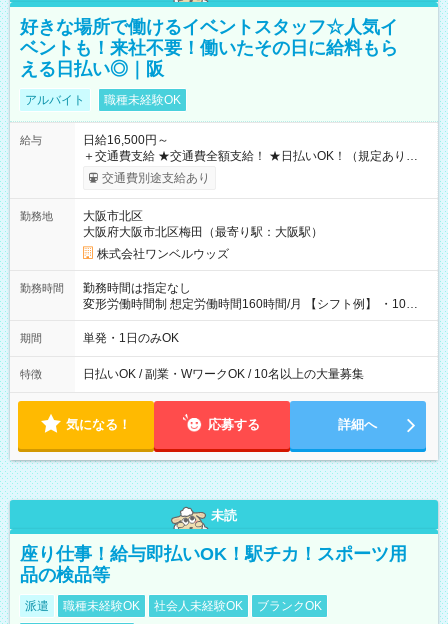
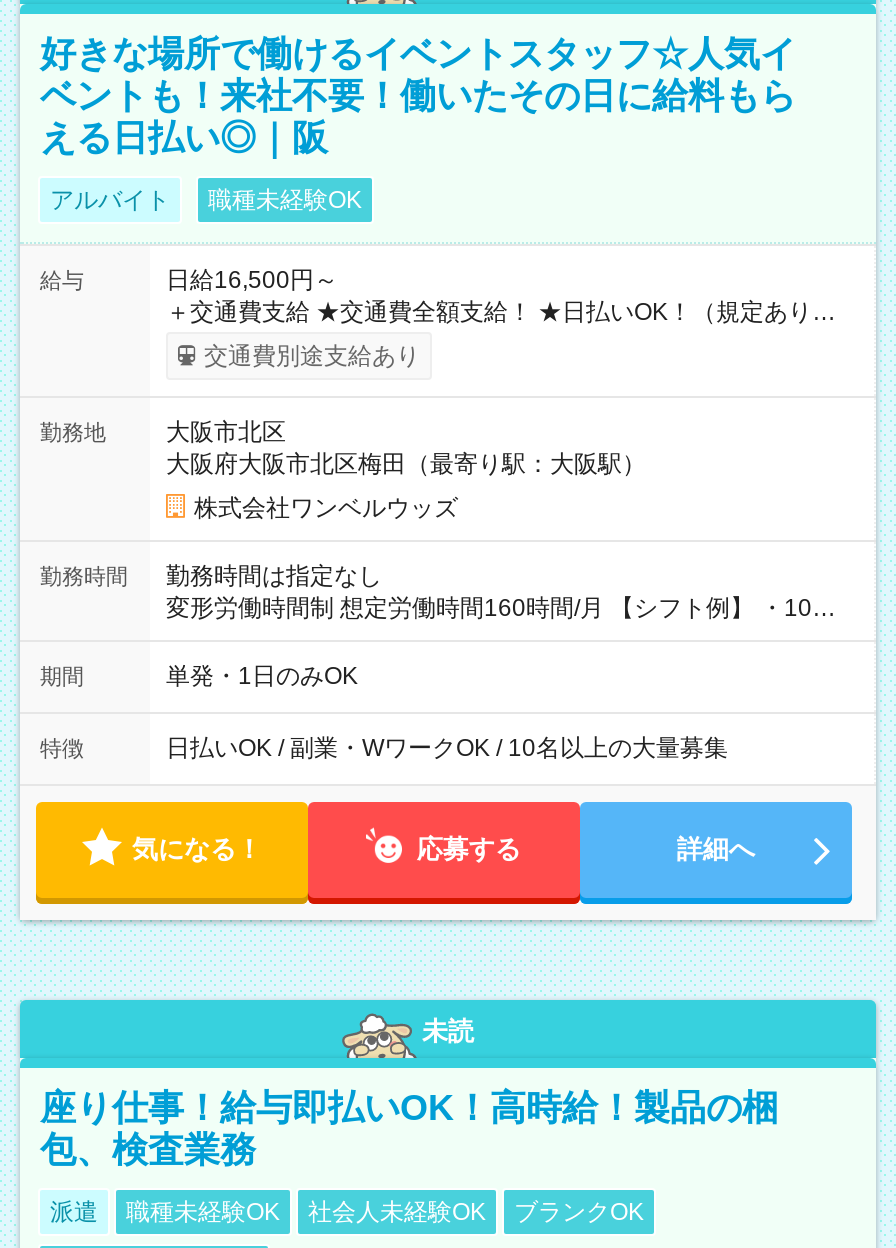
- 座り仕事！給与即払いOK！駅チカ！スポーツ用
- 品の検品等
+ 座り仕事！給与即払いOK！高時給！製品の梱
+ 包、検査業務
